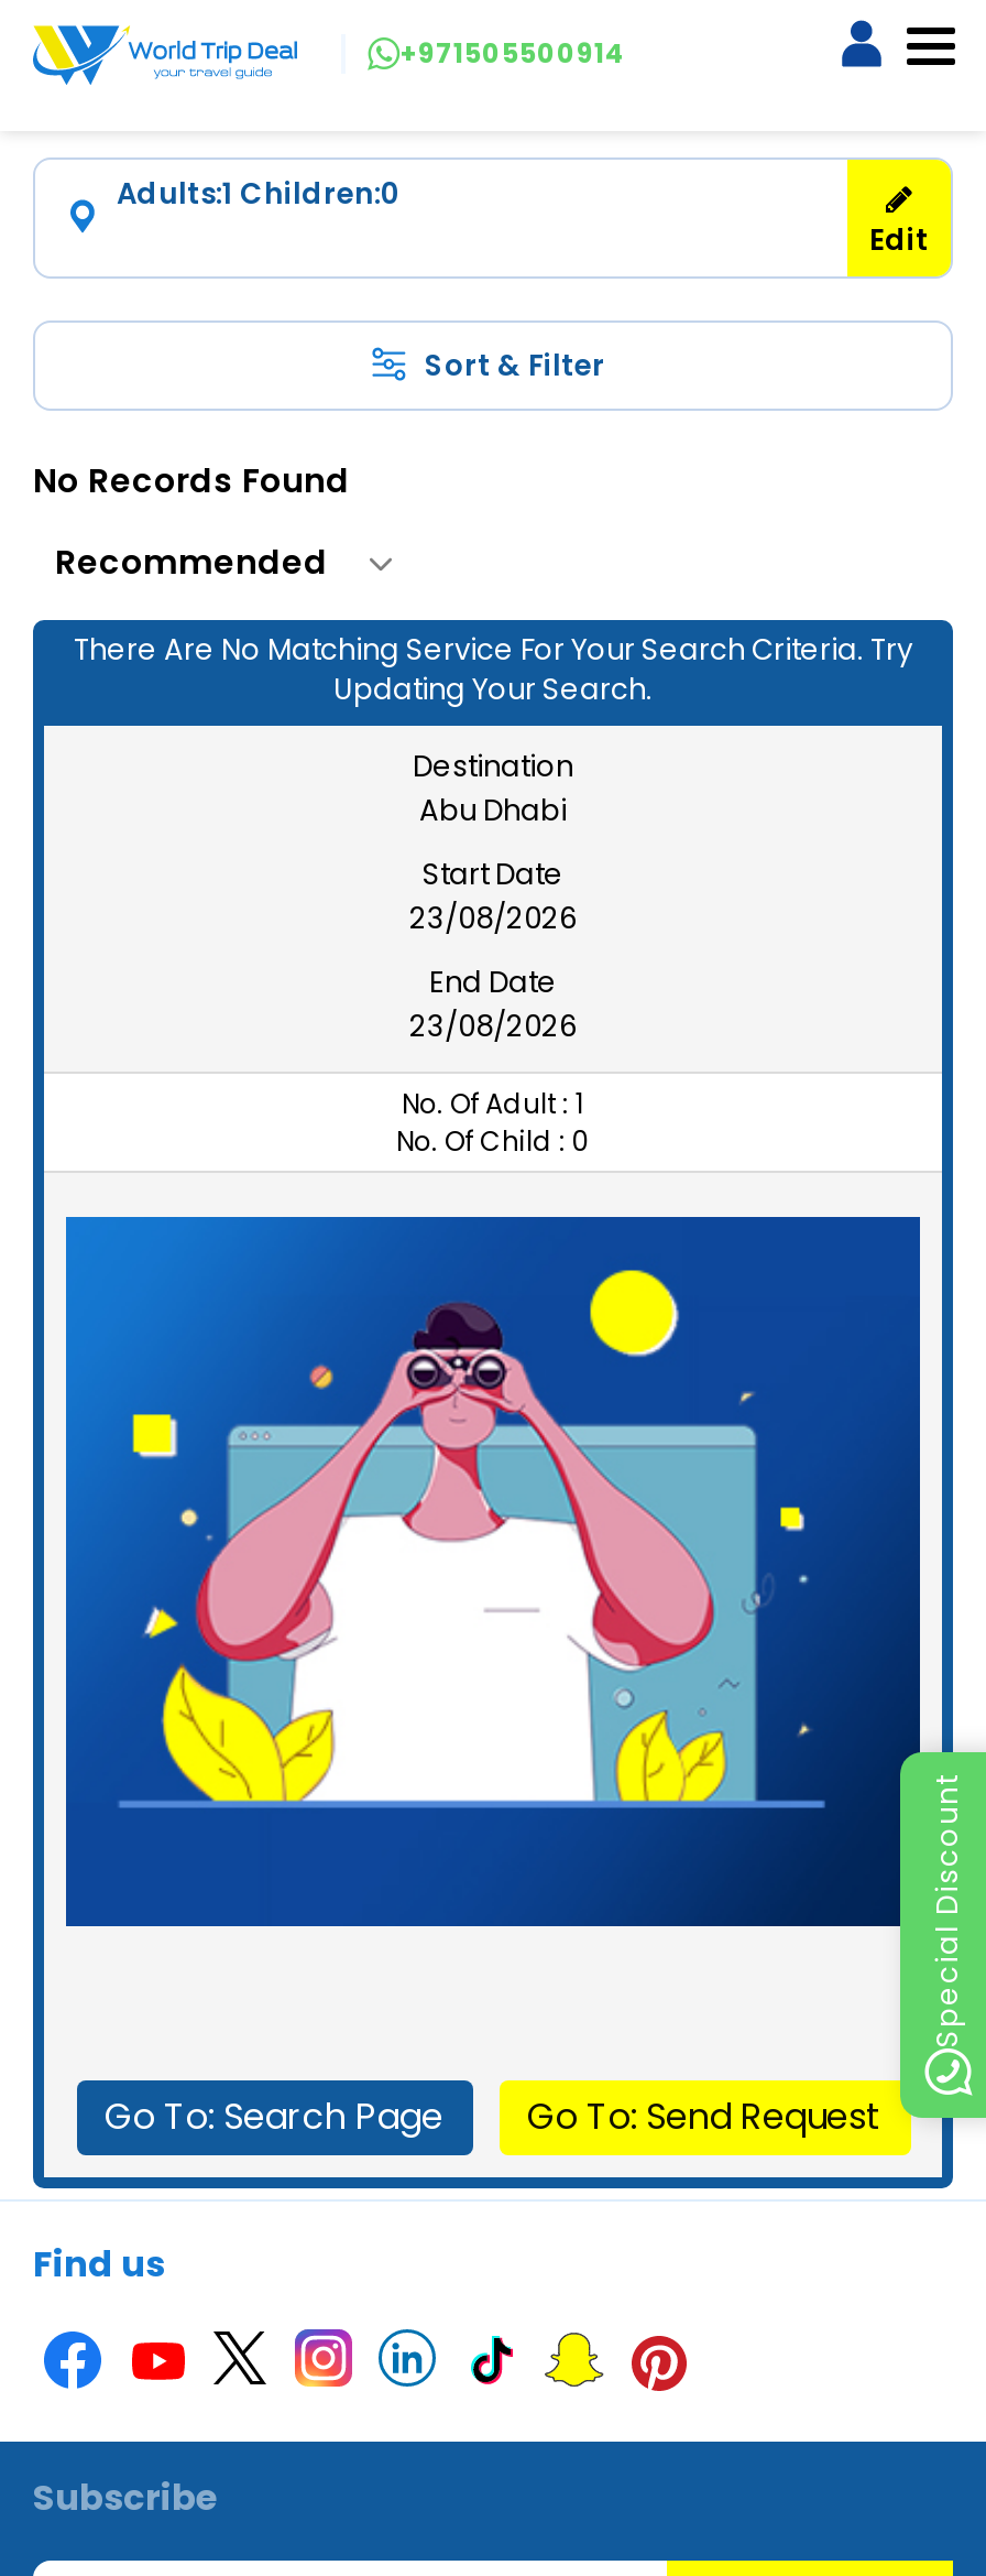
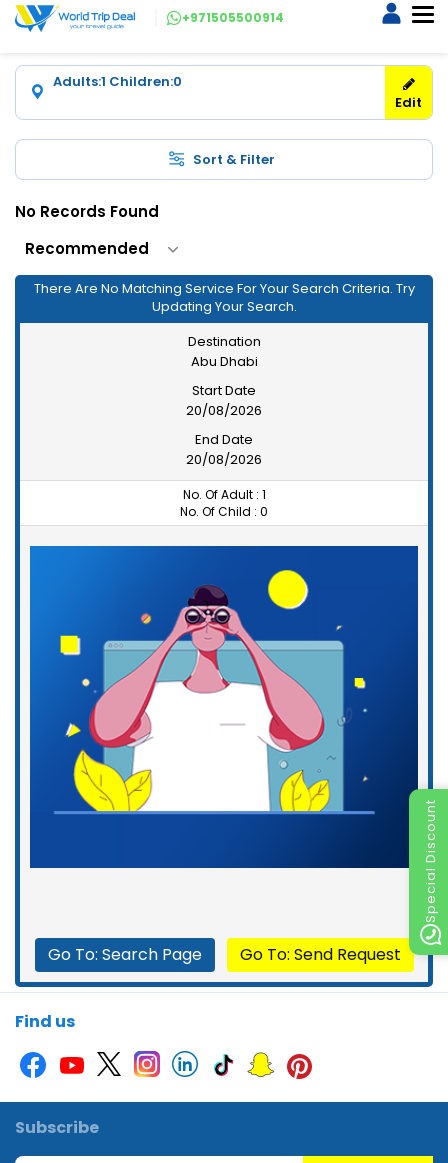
- 23/08/2026
+ 20/08/2026

- 23/08/2026
+ 20/08/2026
